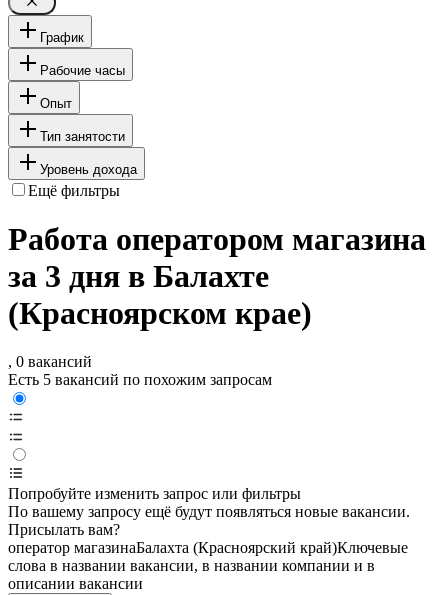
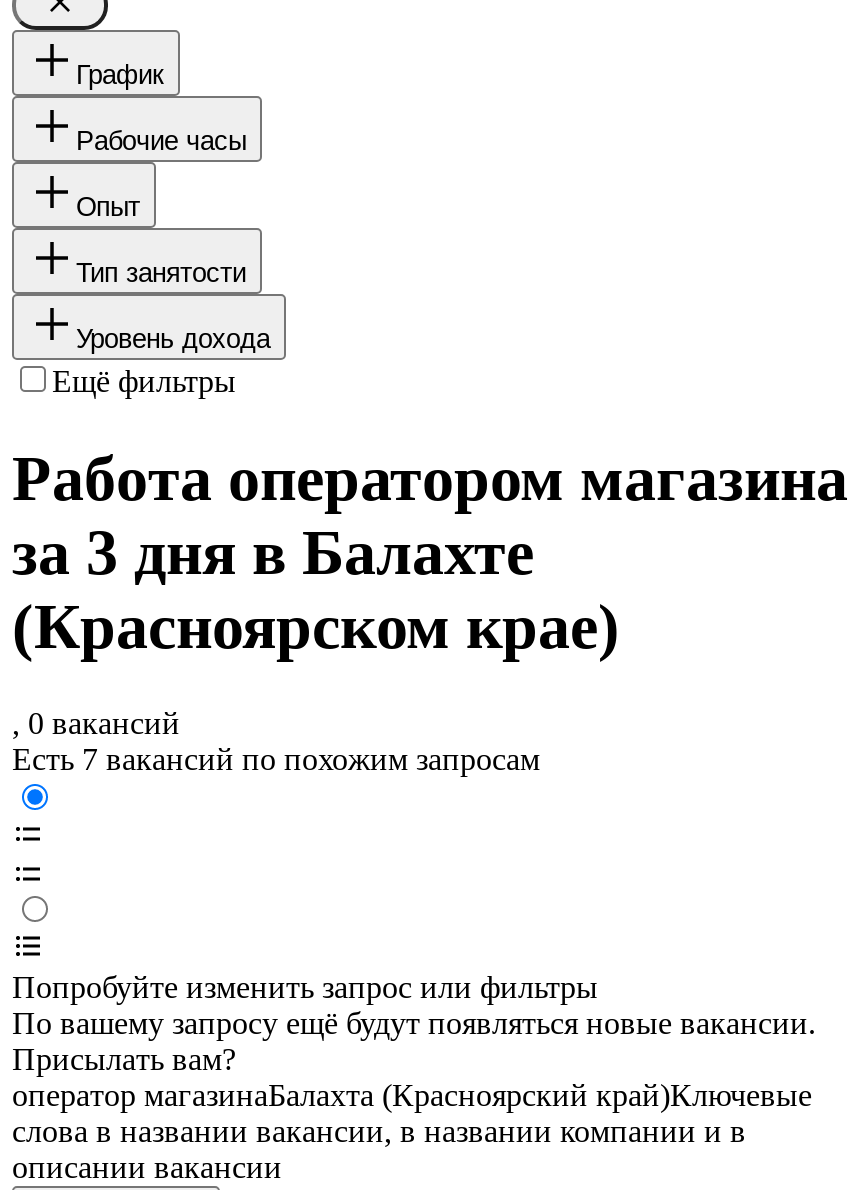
- Есть 5 вакансий по похожим запросам
+ Есть 7 вакансий по похожим запросам
